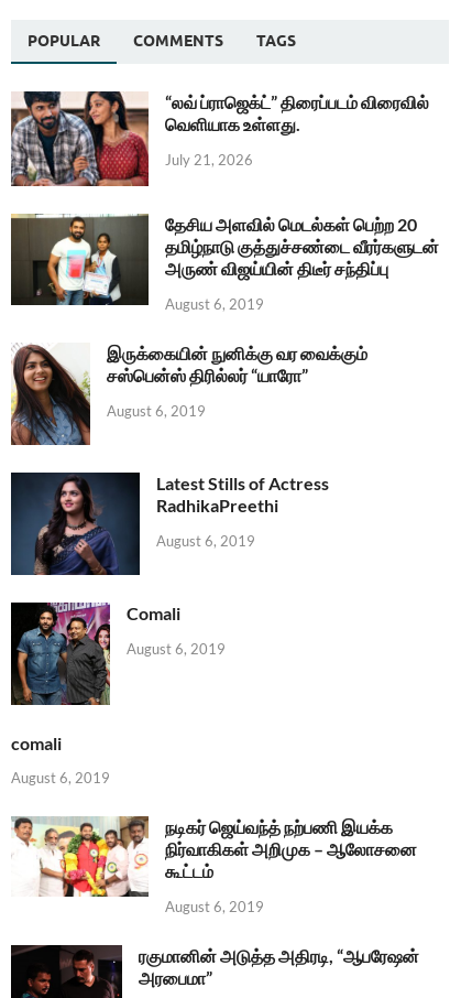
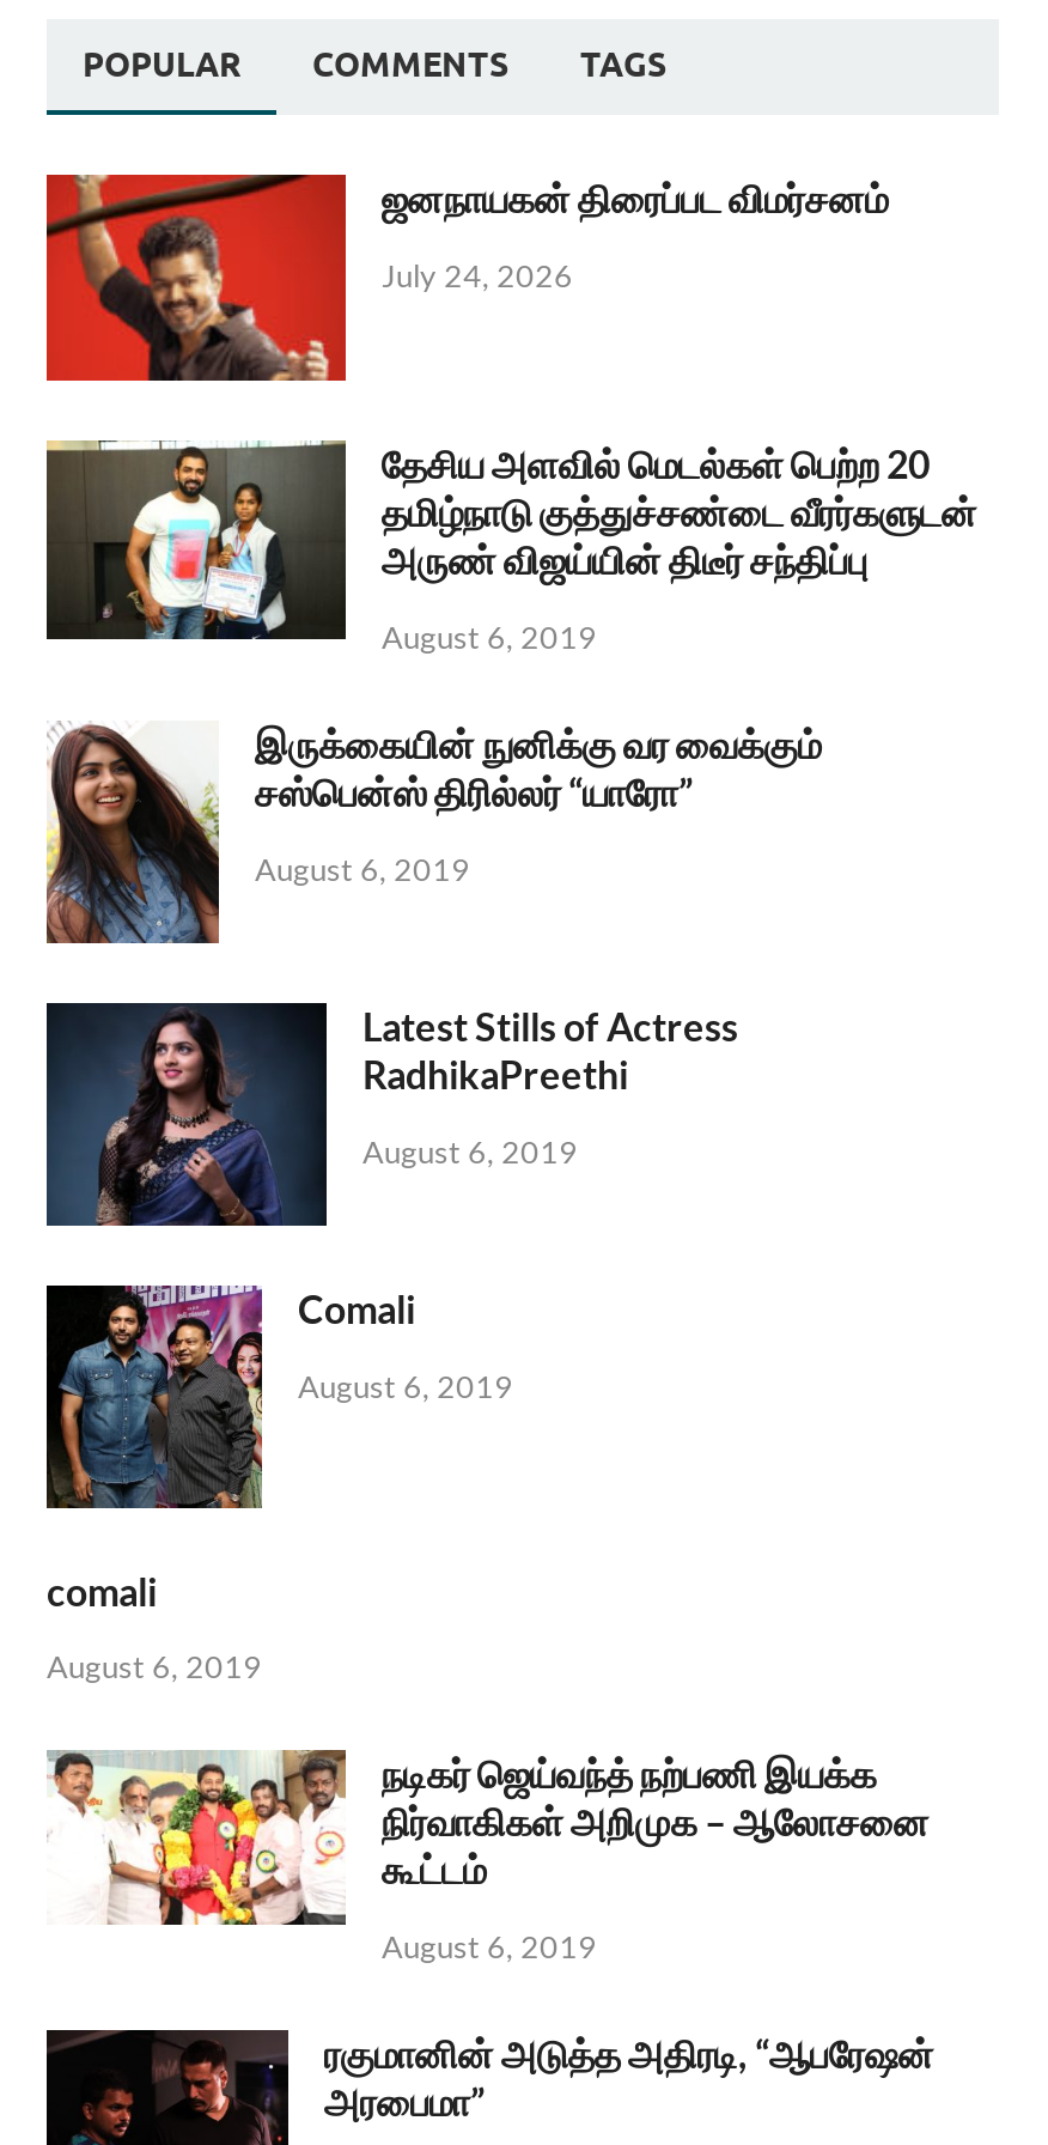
- [image]
- “லவ் ப்ராஜெக்ட்” திரைப்படம் விரைவில்
- வெளியாக உள்ளது.
+ [image]
+ ஜனநாயகன் திரைப்பட விமர்சனம்

- July 21, 2026
+ July 24, 2026
